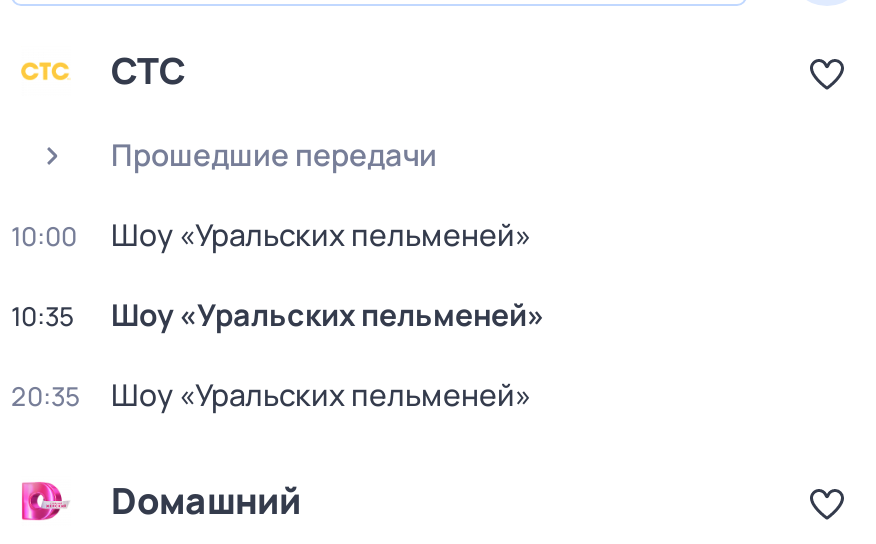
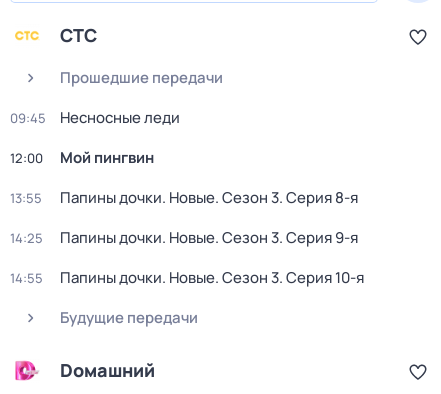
- 10:00
- Шоу «Уральских пельменей»
- 10:35
- Шоу «Уральских пельменей»
- 20:35
- Шоу «Уральских пельменей»
+ 09:45
+ Несносные леди
+ 12:00
+ Мой пингвин
+ 13:55
+ Папины дочки. Новые. Сезон 3. Серия 8-я
+ 14:25
+ Папины дочки. Новые. Сезон 3. Серия 9-я
+ 14:55
+ Папины дочки. Новые. Сезон 3. Серия 10-я
+ Будущие передачи
